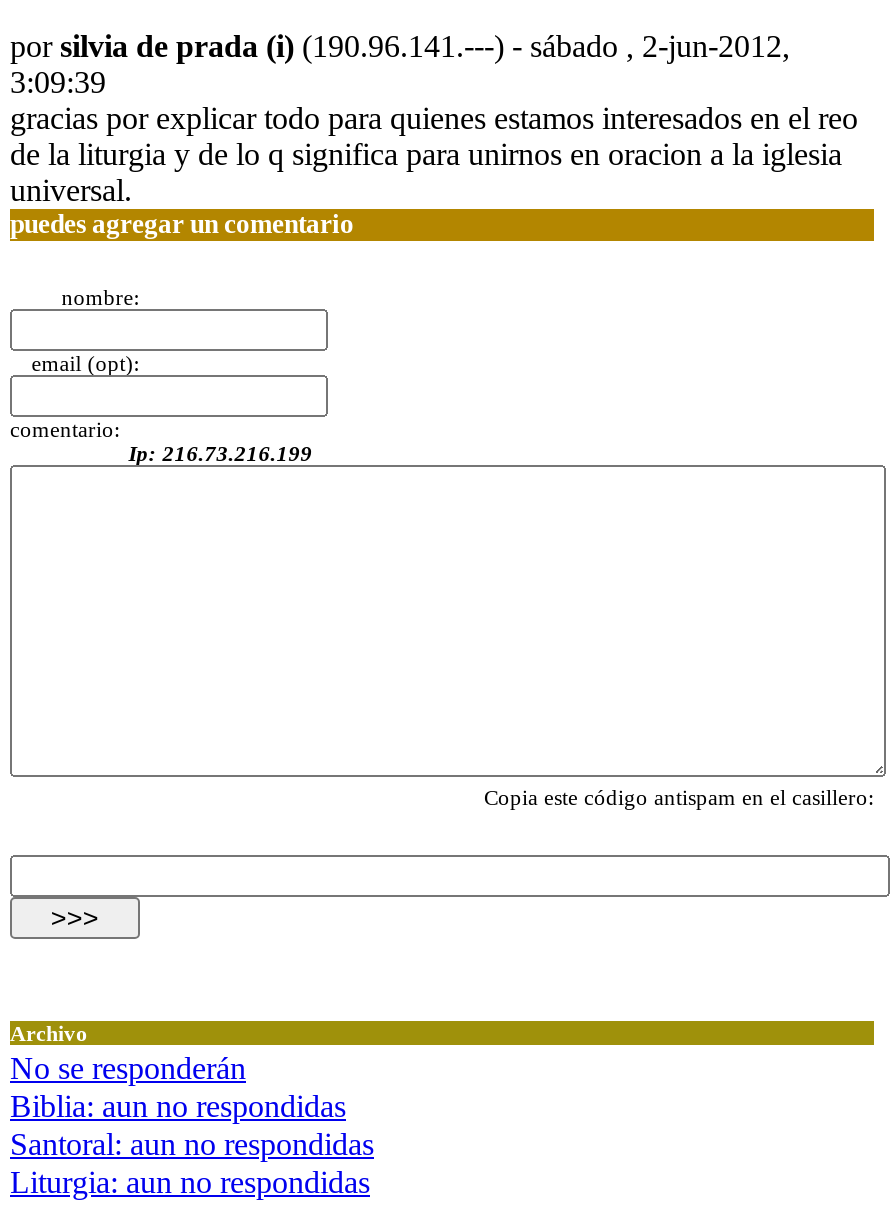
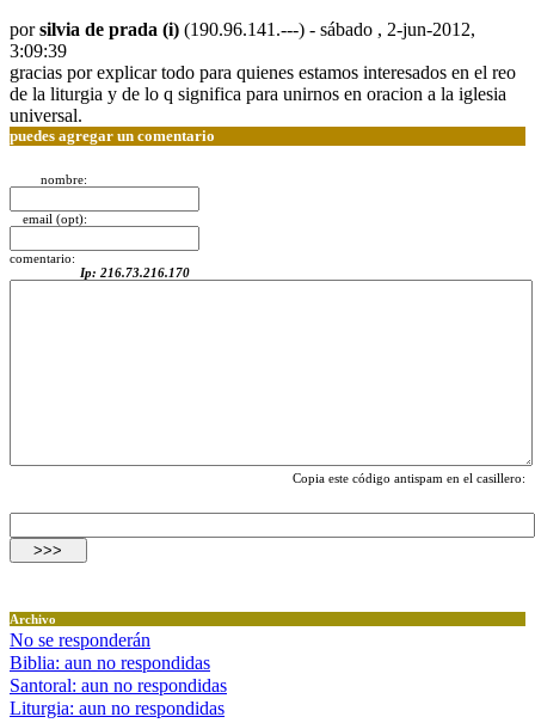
- Ip: 216.73.216.199
+ Ip: 216.73.216.170
